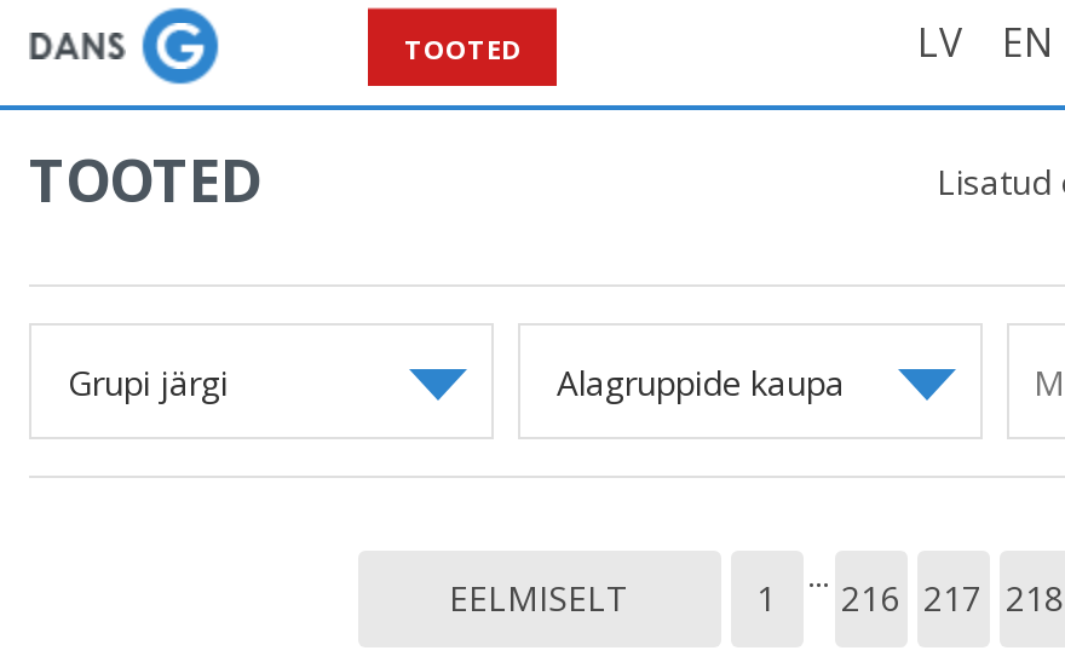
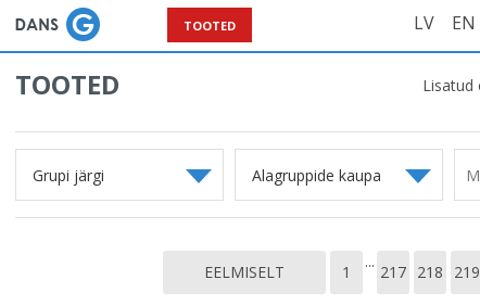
- 1 216 217 218
+ 1 217 218 219
